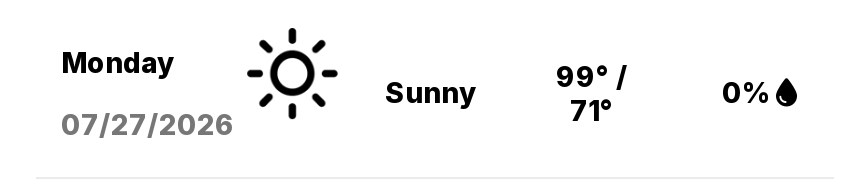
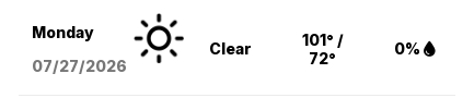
- Sunny
- 99° /
- 71°
+ Clear
+ 101° /
+ 72°
